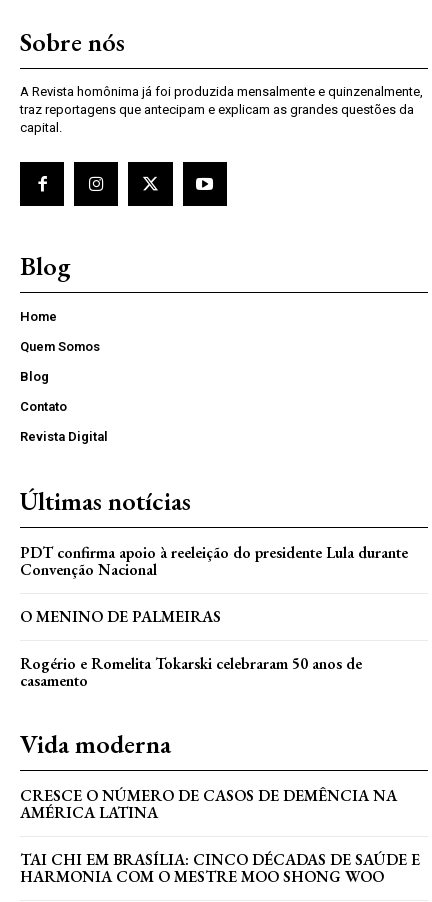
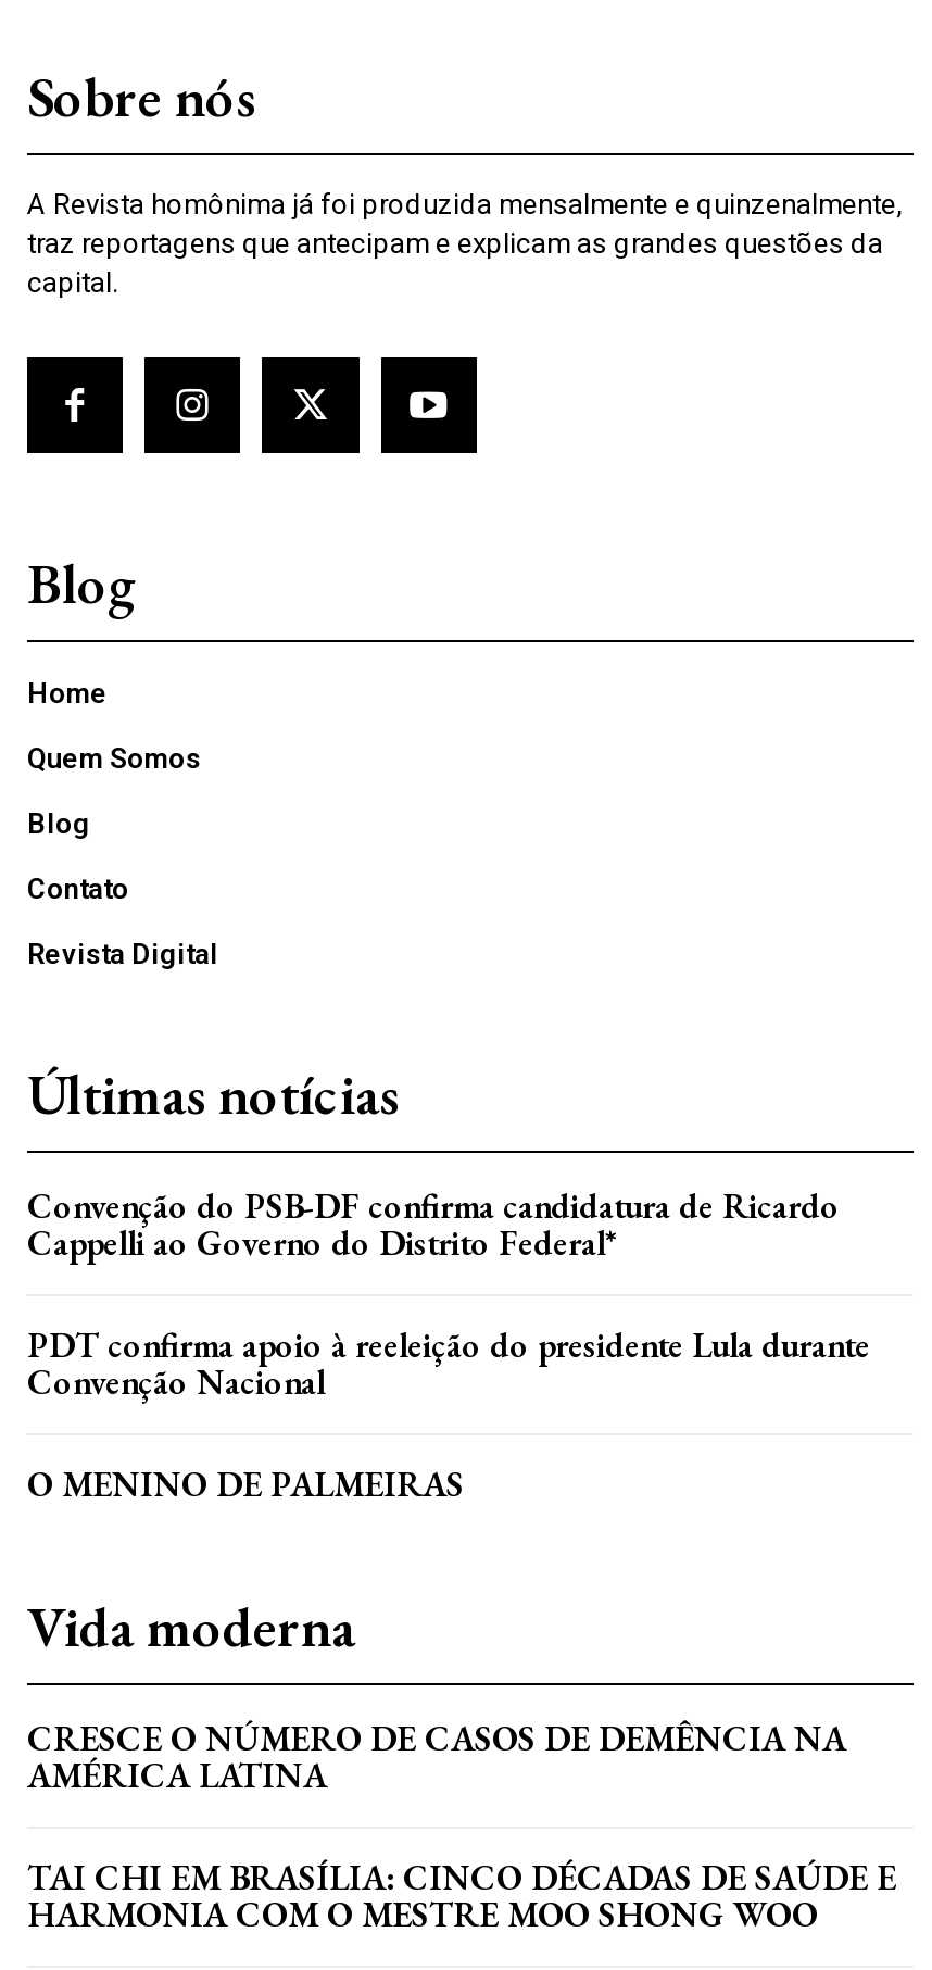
+ Convenção do PSB-DF confirma candidatura de Ricardo
+ Cappelli ao Governo do Distrito Federal*

moved down: PDT confirma apoio à reeleição do presidente Lula durante | Convenção Nacional | O MENINO DE PALMEIRAS

- Rogério e Romelita Tokarski celebraram 50 anos de
- casamento
